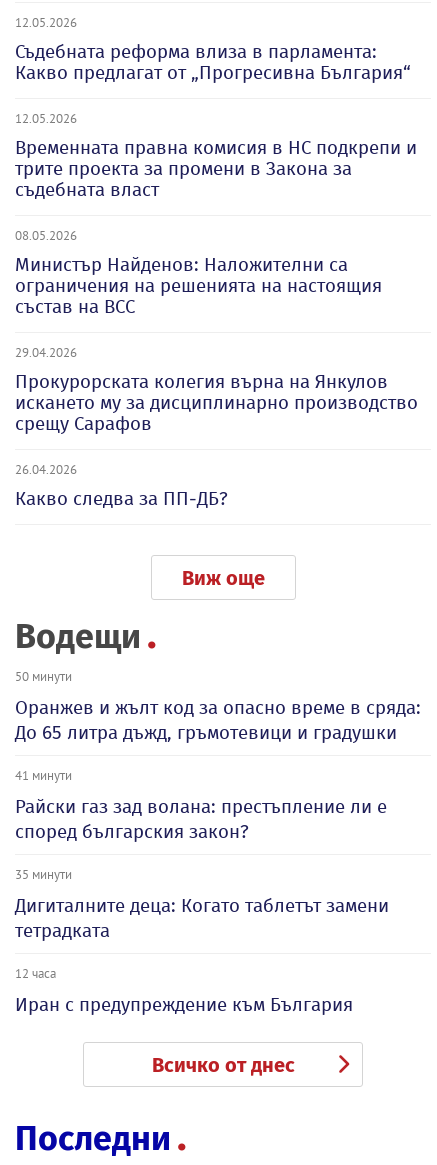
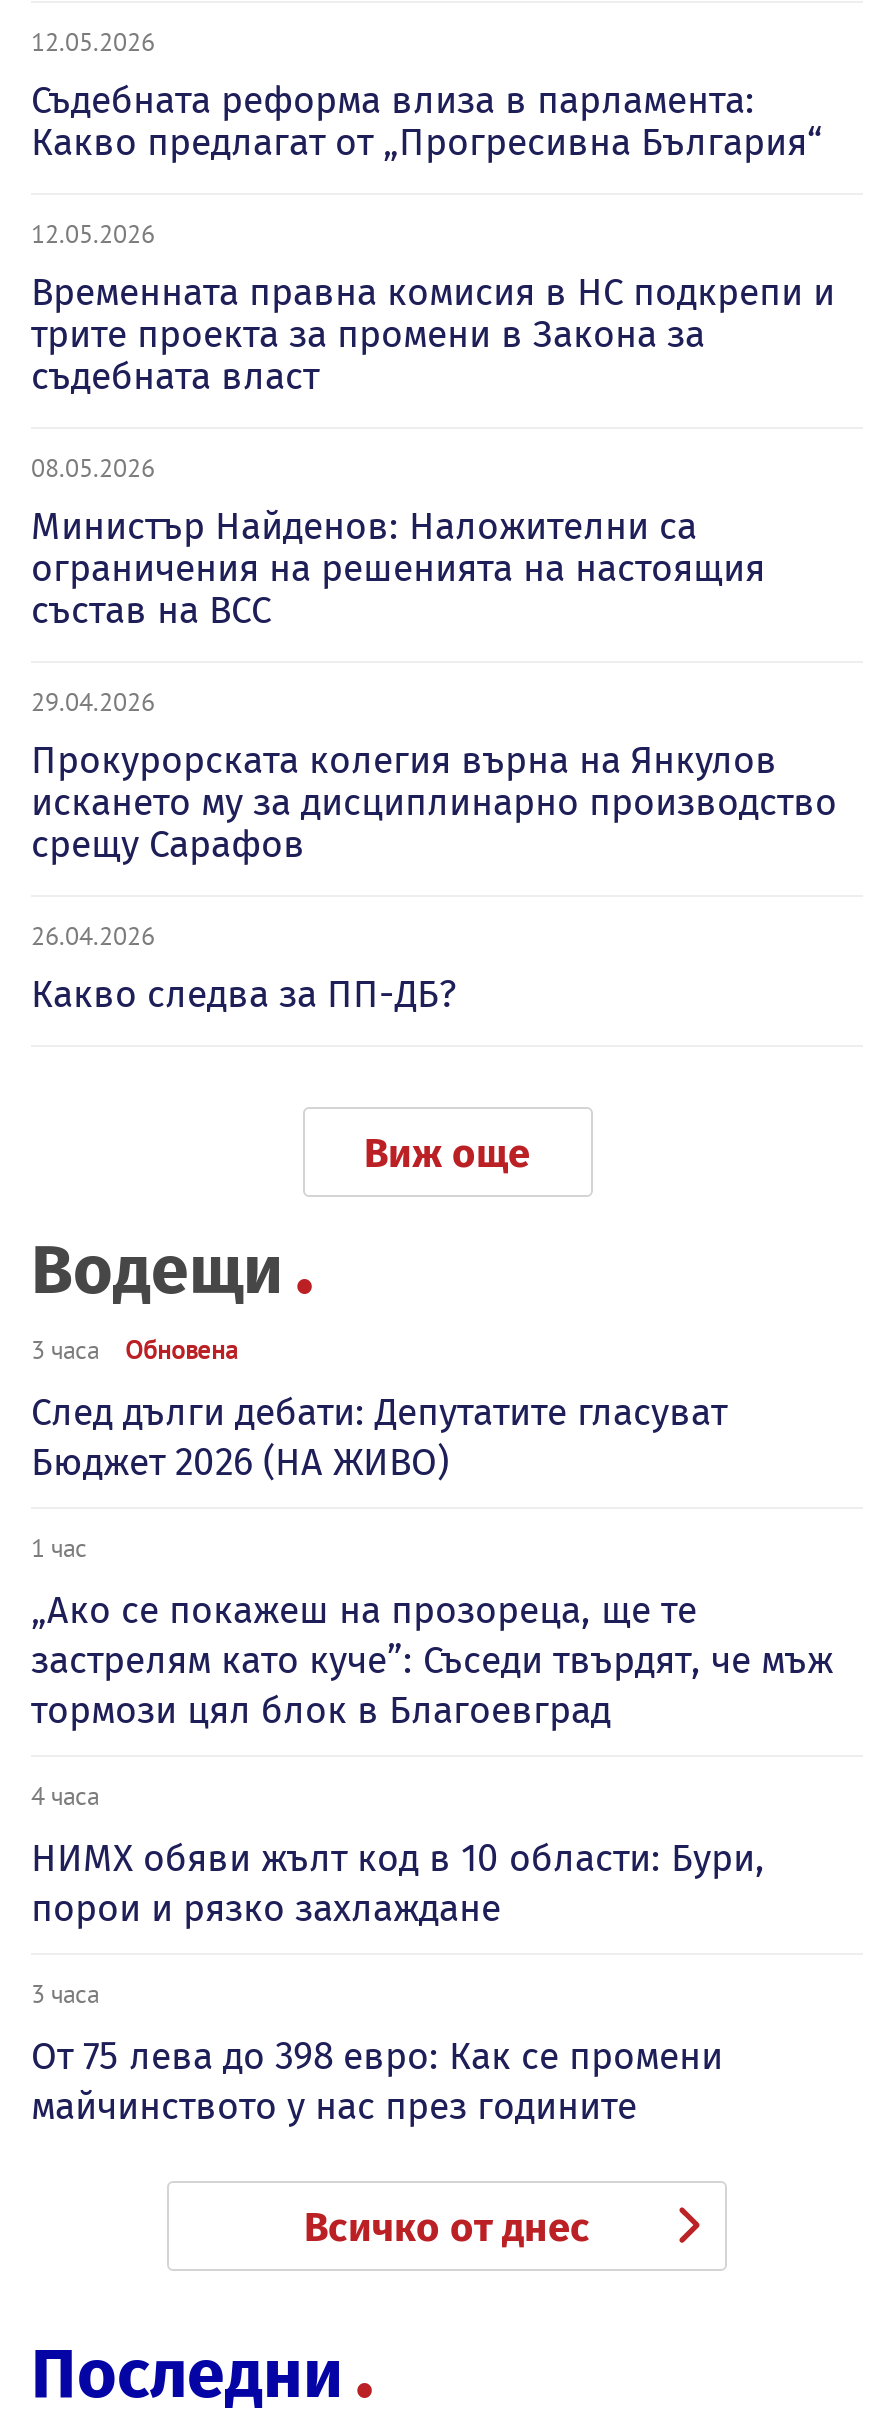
- 50 минути
+ 3 часа
+ Обновена

- Оранжев и жълт код за опасно време в сряда:
- До 65 литра дъжд, гръмотевици и градушки
+ След дълги дебати: Депутатите гласуват
+ Бюджет 2026 (НА ЖИВО)

- 41 минути
+ 1 час

- Райски газ зад волана: престъпление ли е
- според българския закон?
+ „Ако се покажеш на прозореца, ще те
+ застрелям като куче”: Съседи твърдят, че мъж
+ тормози цял блок в Благоевград

- 35 минути
+ 4 часа

- Дигиталните деца: Когато таблетът замени
- тетрадката
+ НИМХ обяви жълт код в 10 области: Бури,
+ порои и рязко захлаждане

- 12 часа
+ 3 часа

- Иран с предупреждение към България
+ От 75 лева до 398 евро: Как се промени
+ майчинството у нас през годините
